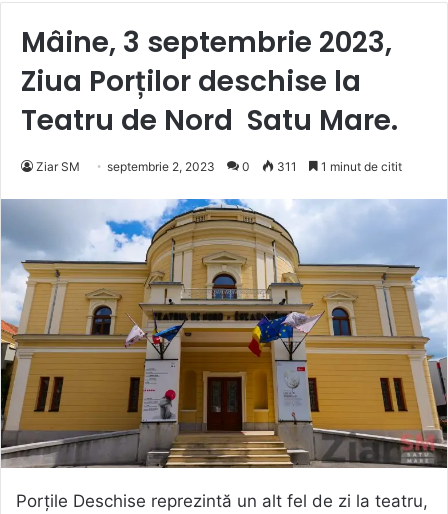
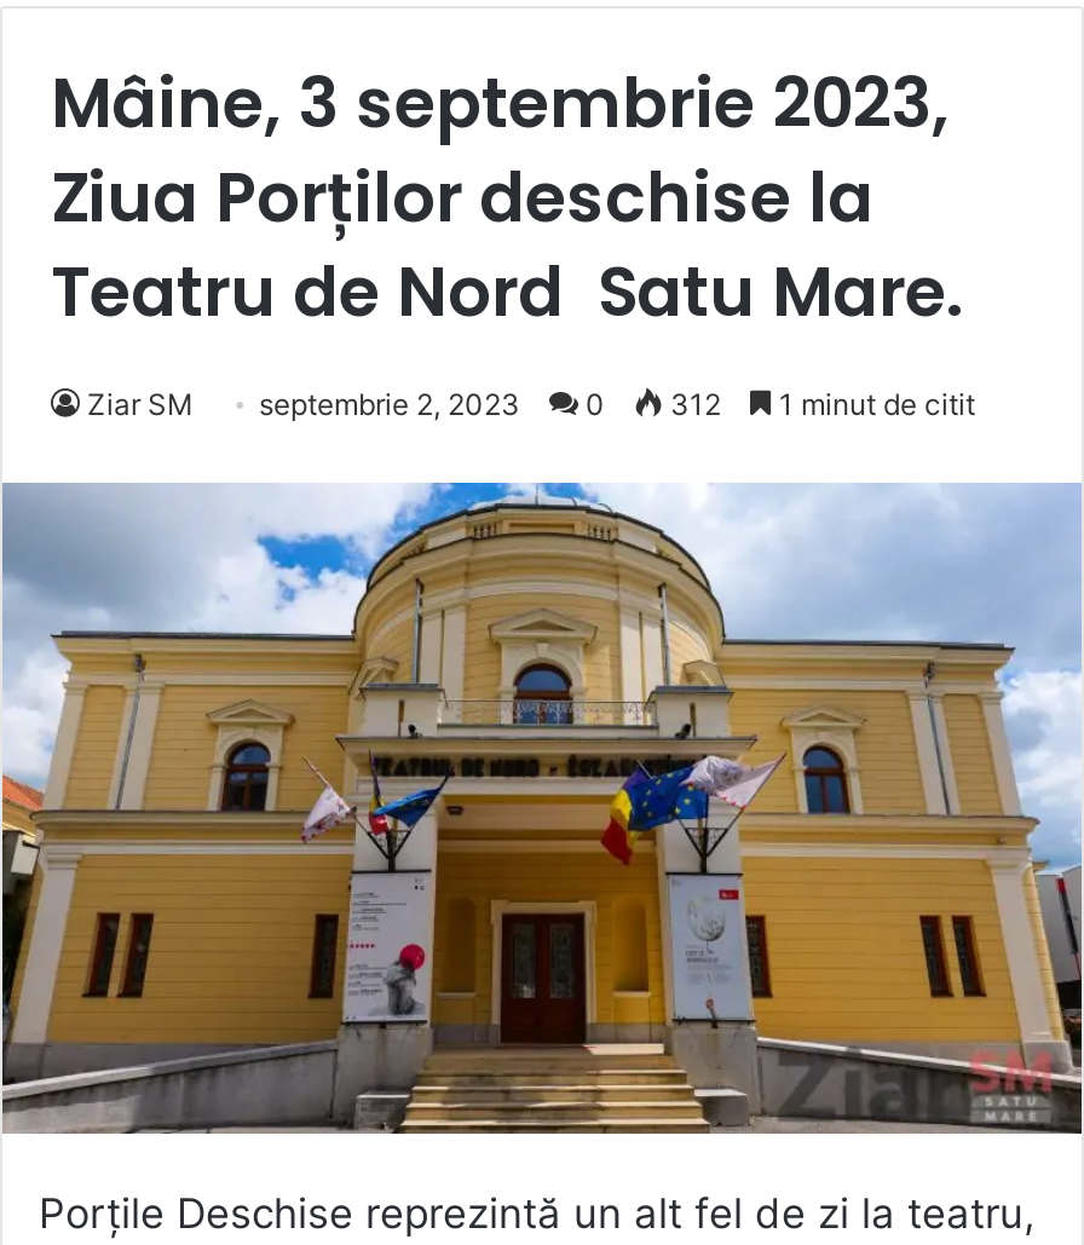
- Ziar SM septembrie 2, 2023 0 311 1 minut de citit
+ Ziar SM septembrie 2, 2023 0 312 1 minut de citit
